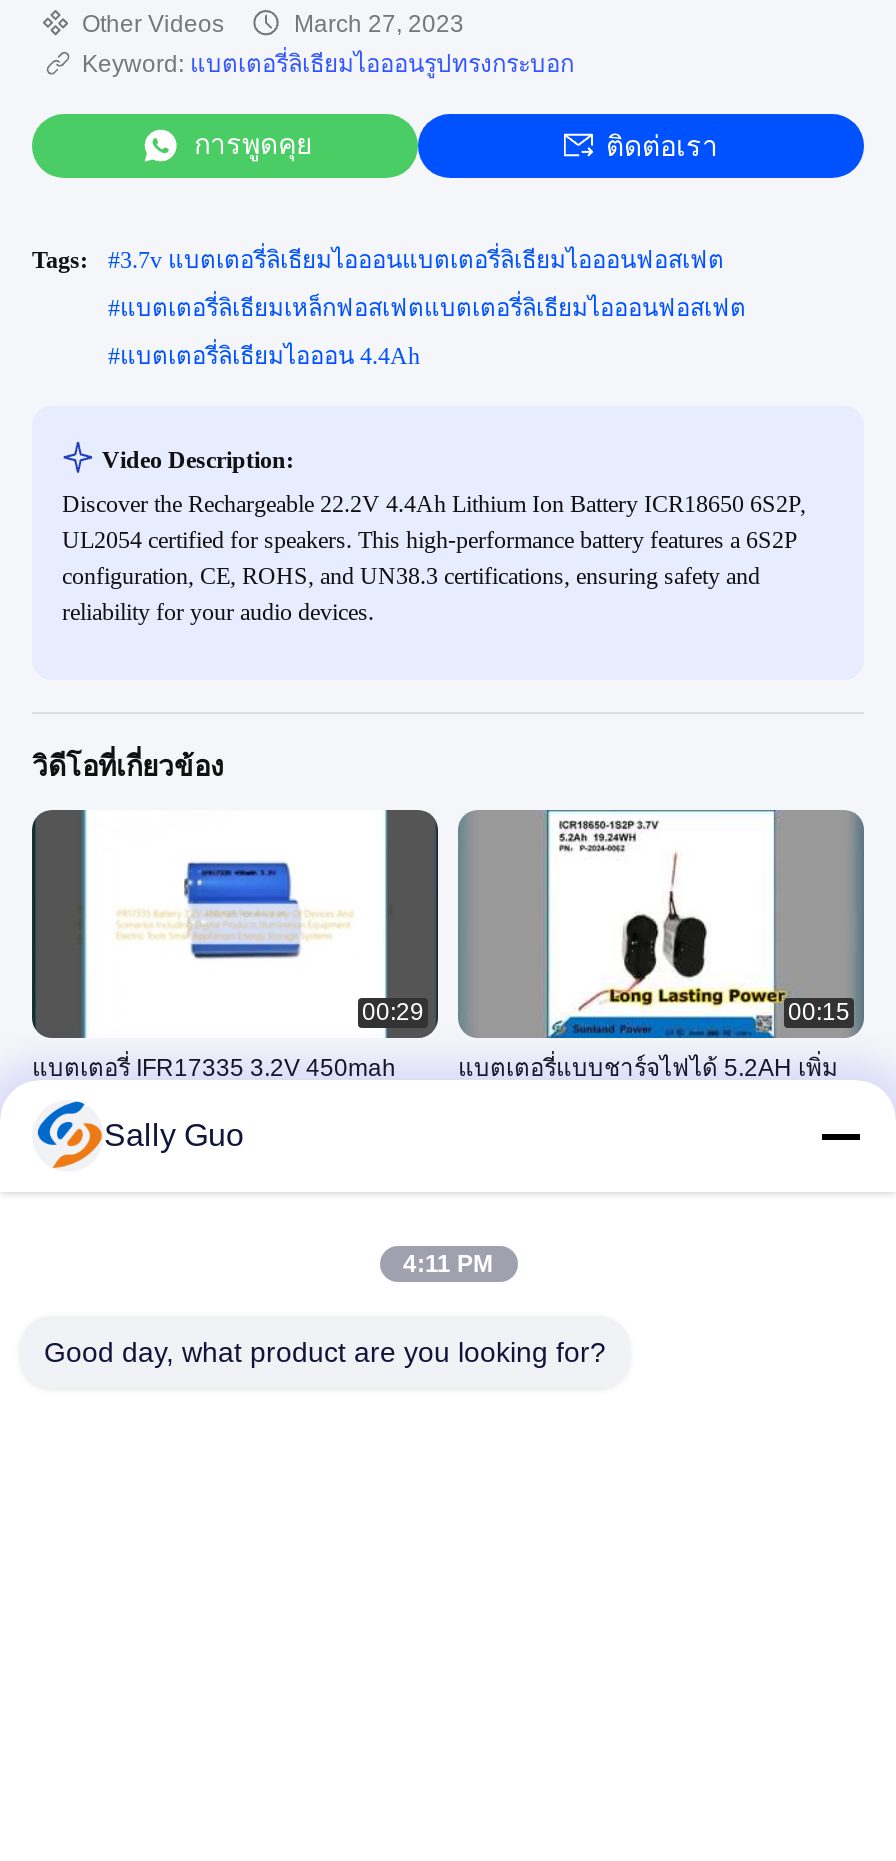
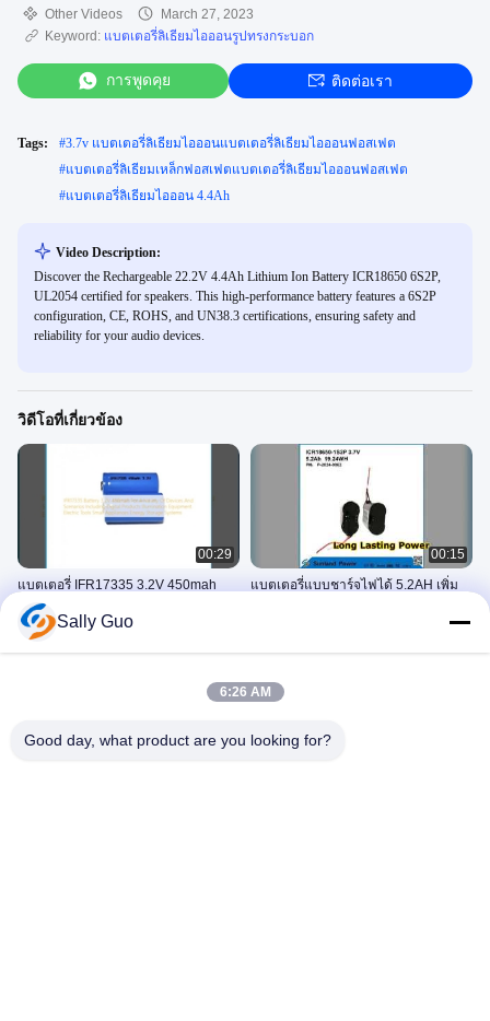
- 4:11 PM
+ 6:26 AM
